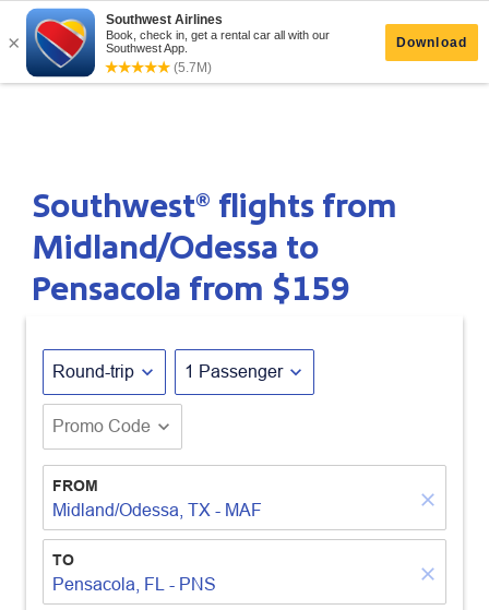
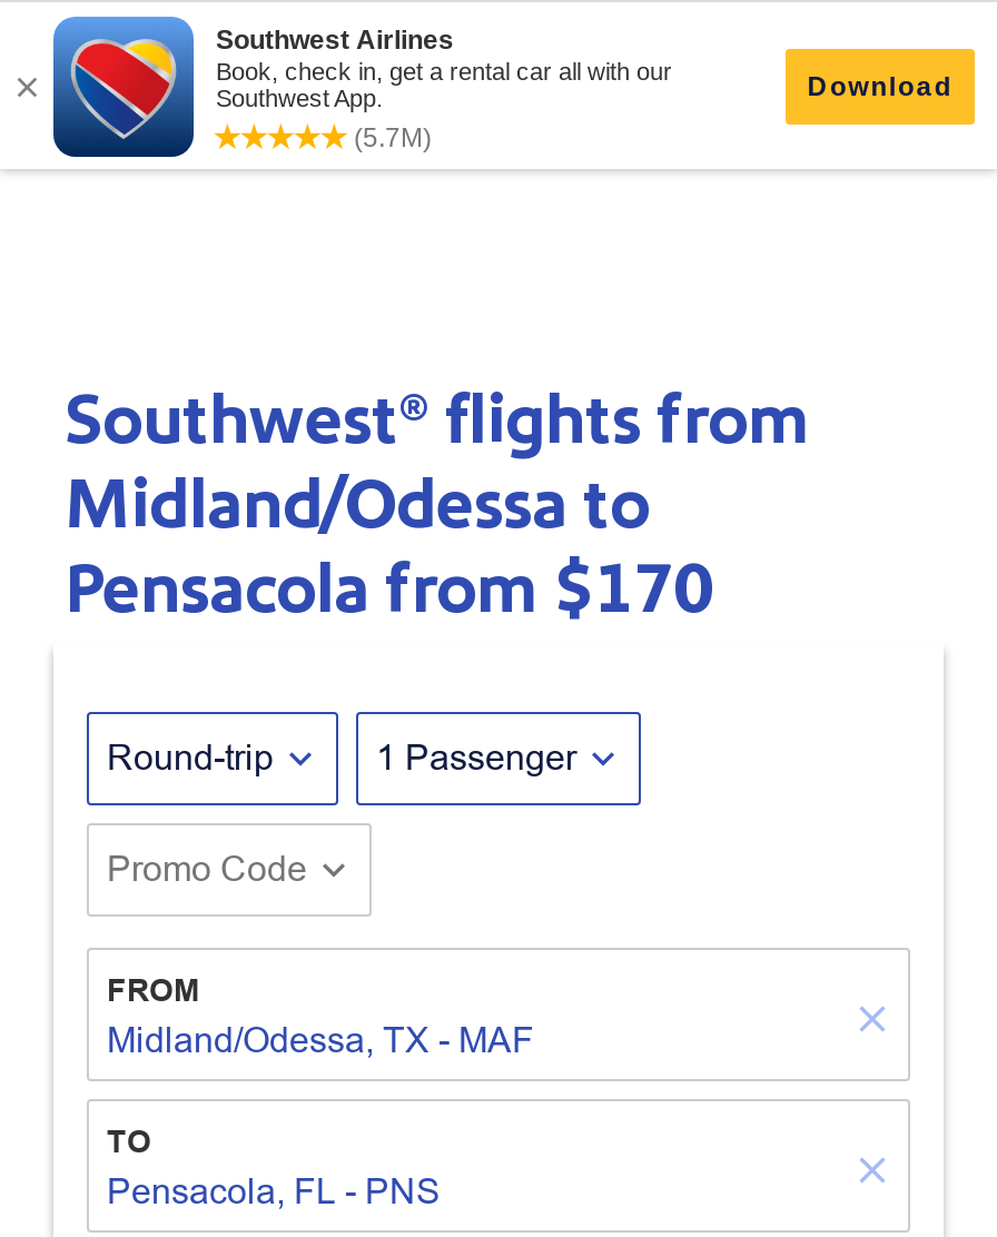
- Pensacola from $159
+ Pensacola from $170
